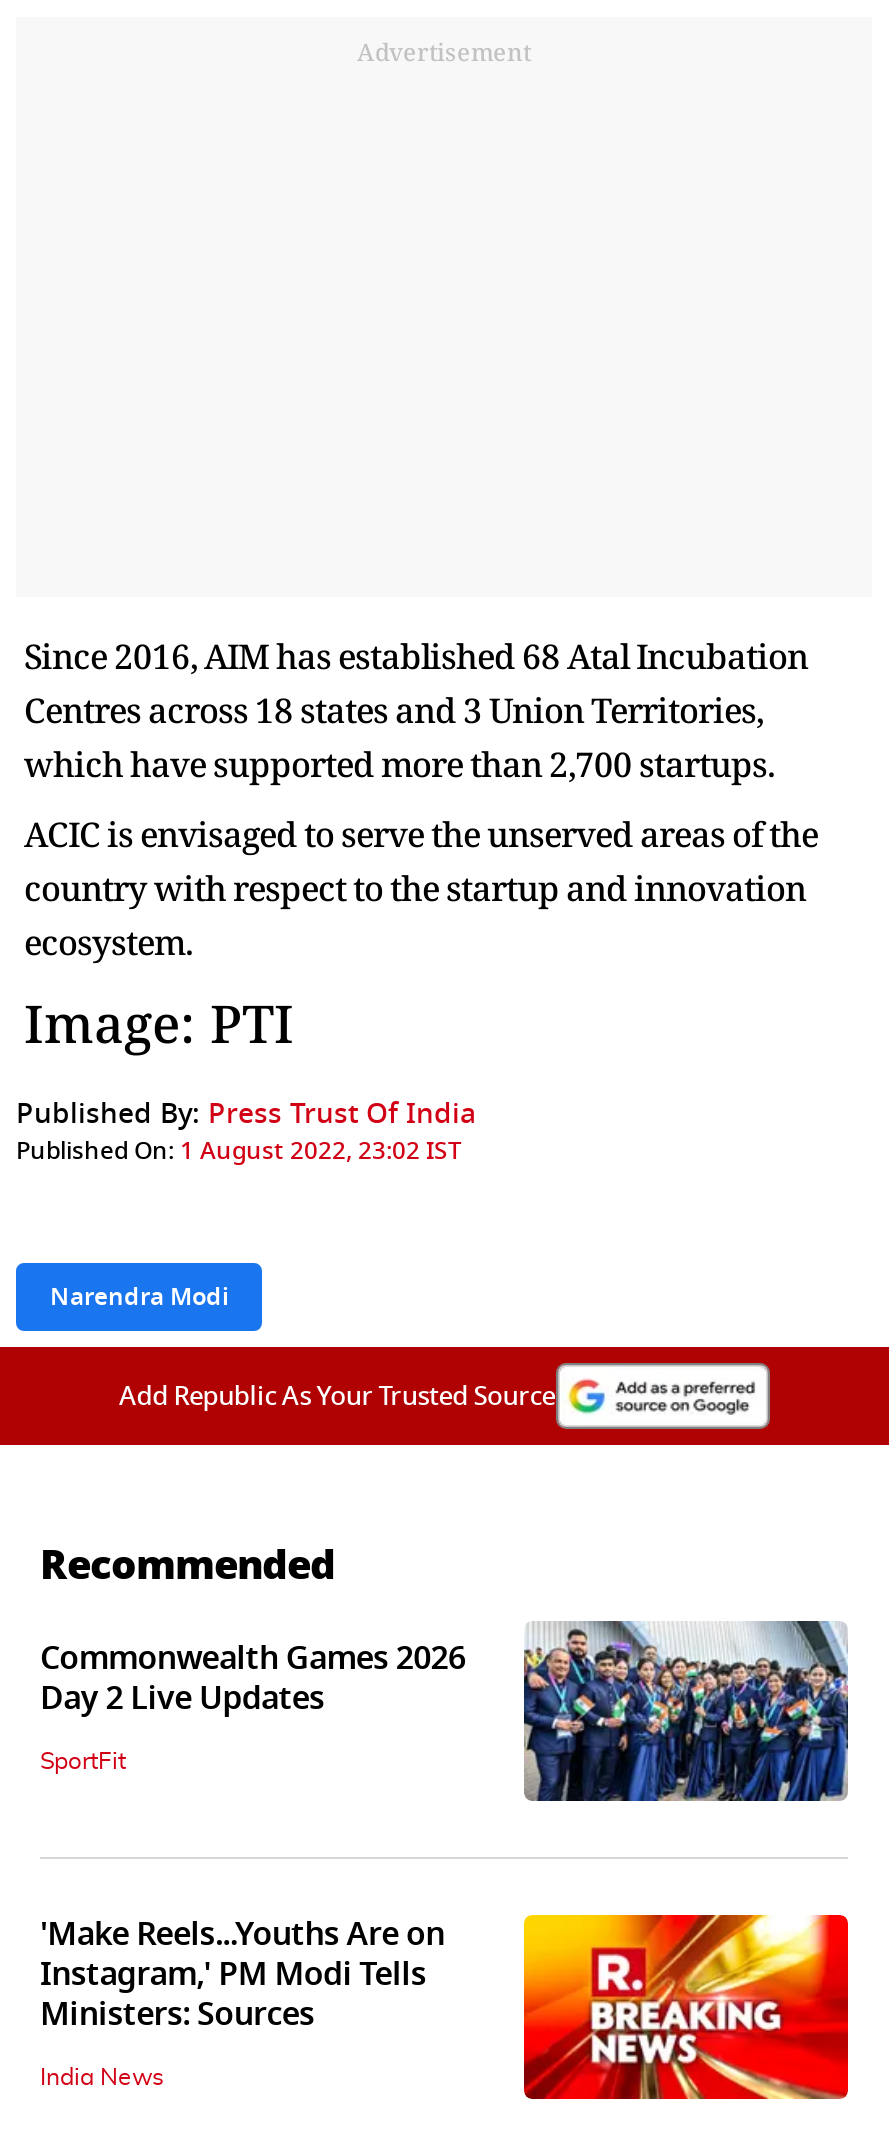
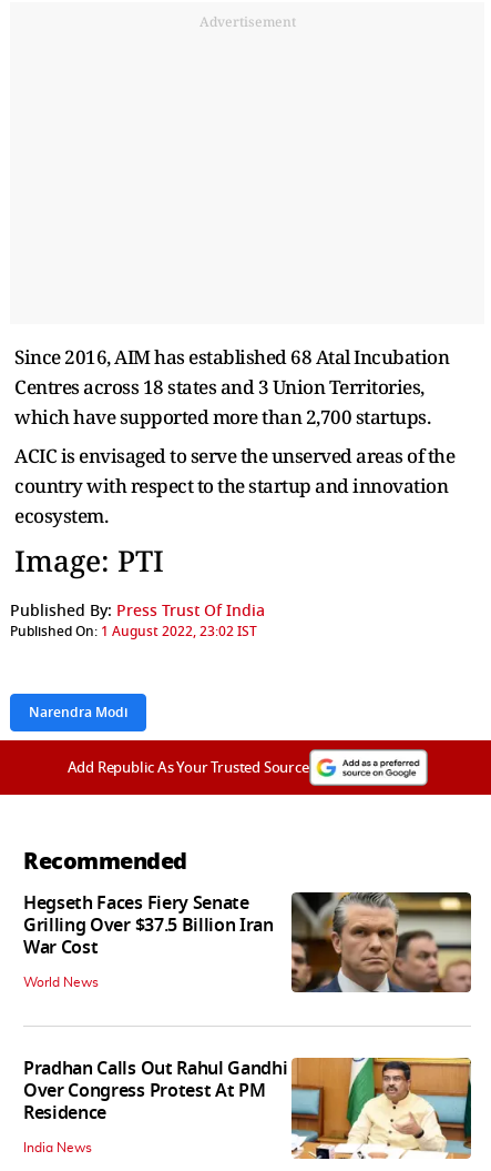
- [image]
- Commonwealth Games 2026
- Day 2 Live Updates
+ [image]
+ Hegseth Faces Fiery Senate
+ Grilling Over $37.5 Billion Iran
+ War Cost

- SportFit
+ World News

- [image]
- 'Make Reels...Youths Are on
- Instagram,' PM Modi Tells
- Ministers: Sources
+ [image]
+ Pradhan Calls Out Rahul Gandhi
+ Over Congress Protest At PM
+ Residence
